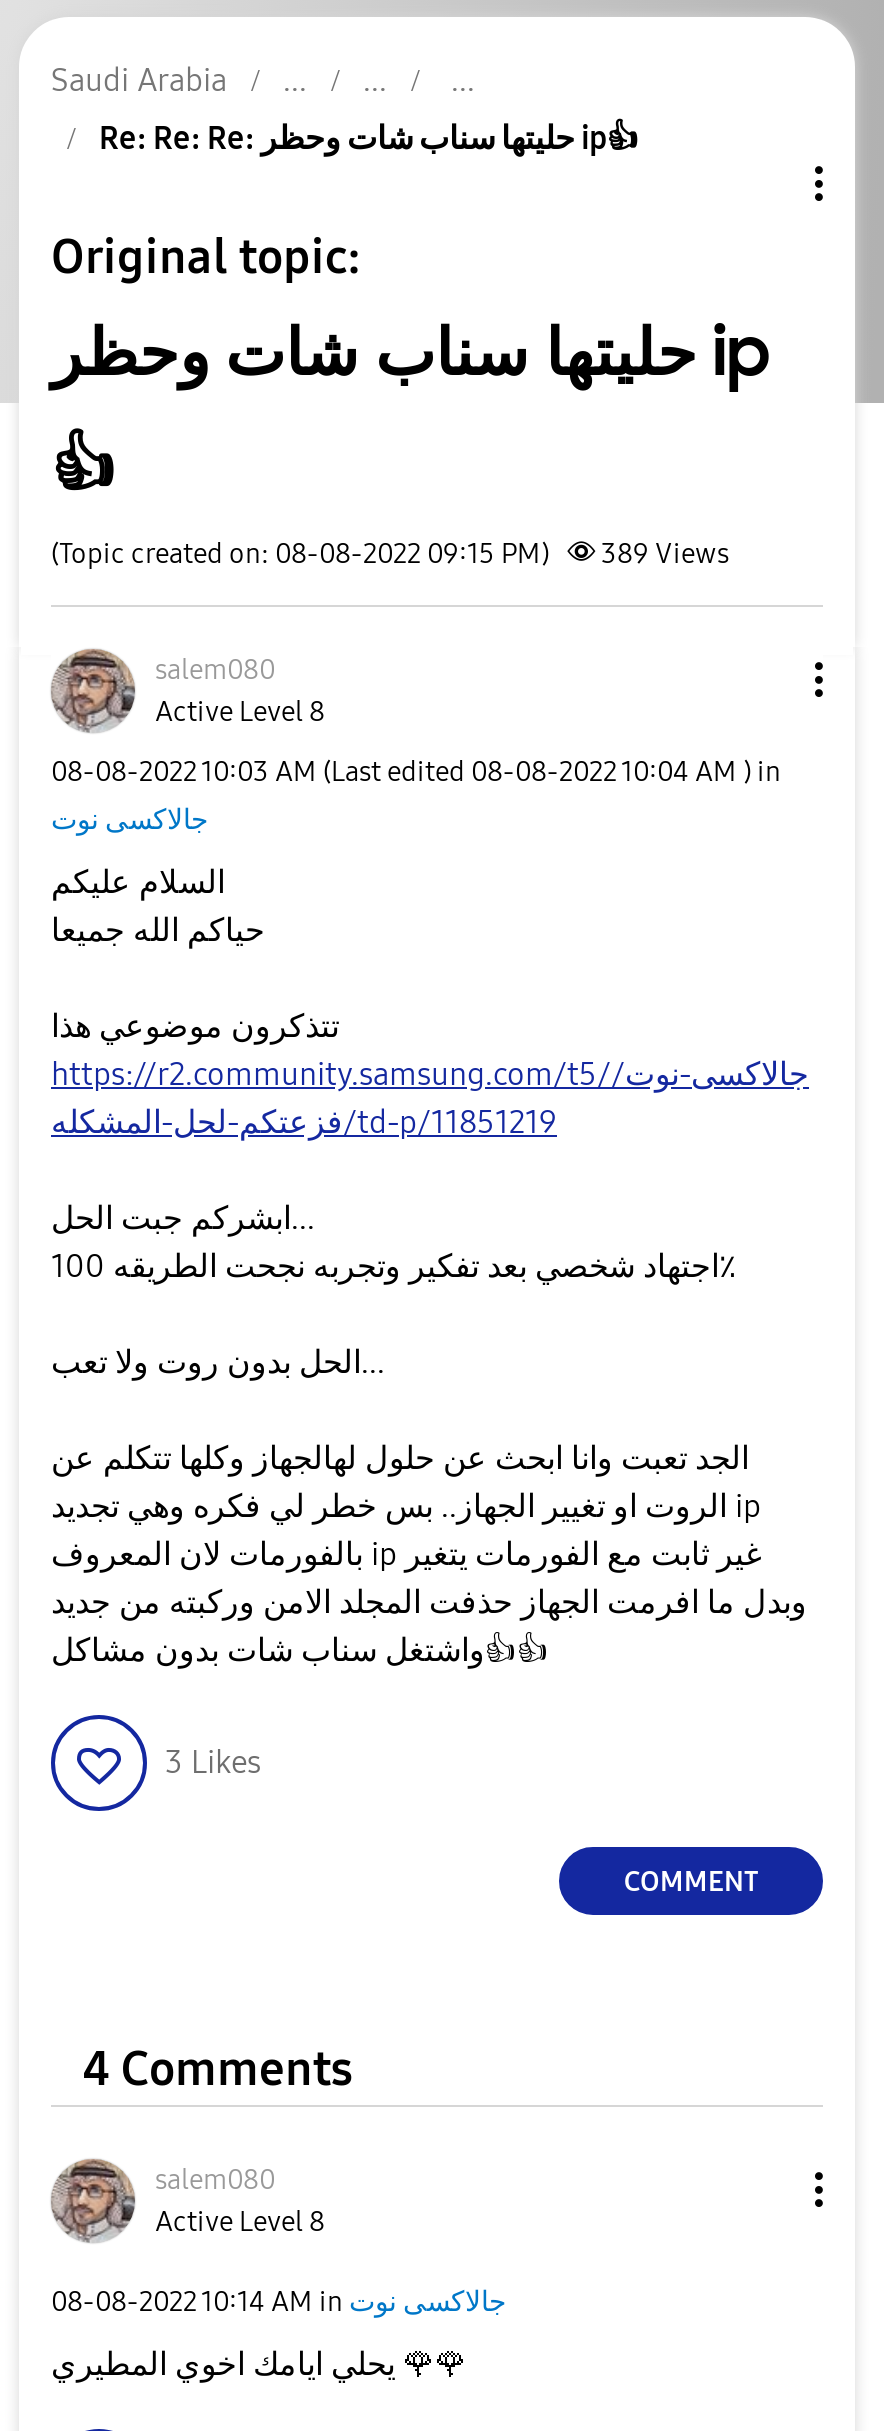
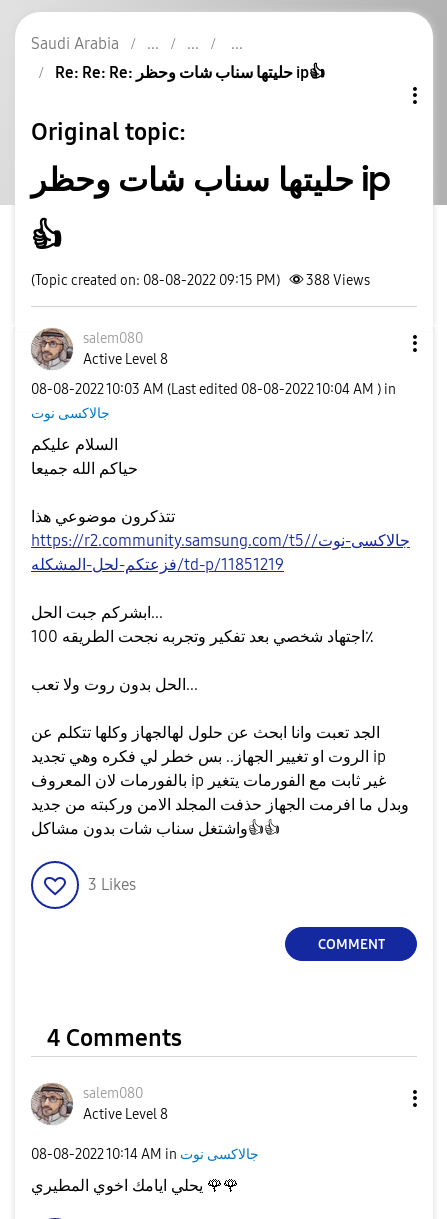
- (Topic created on: 08-08-2022 09:15 PM) 389 Views
+ (Topic created on: 08-08-2022 09:15 PM) 388 Views
